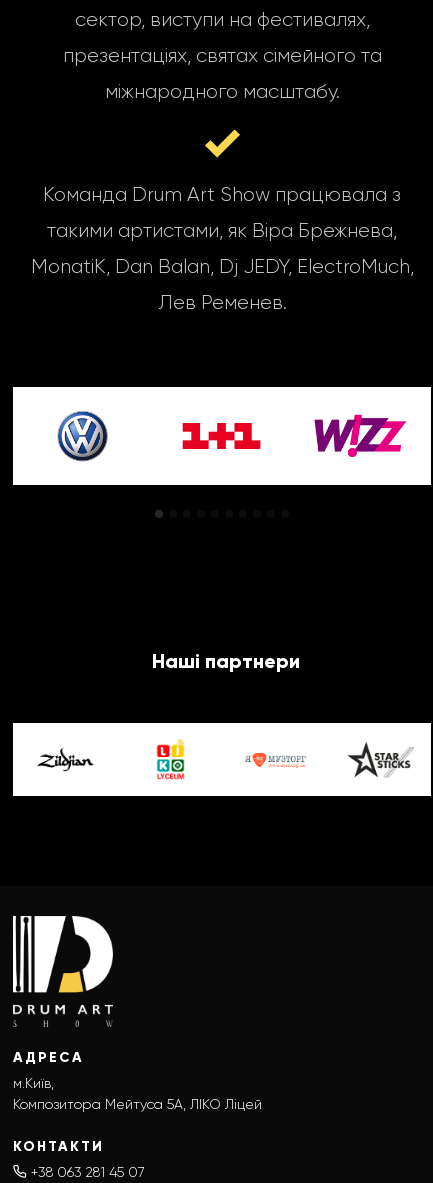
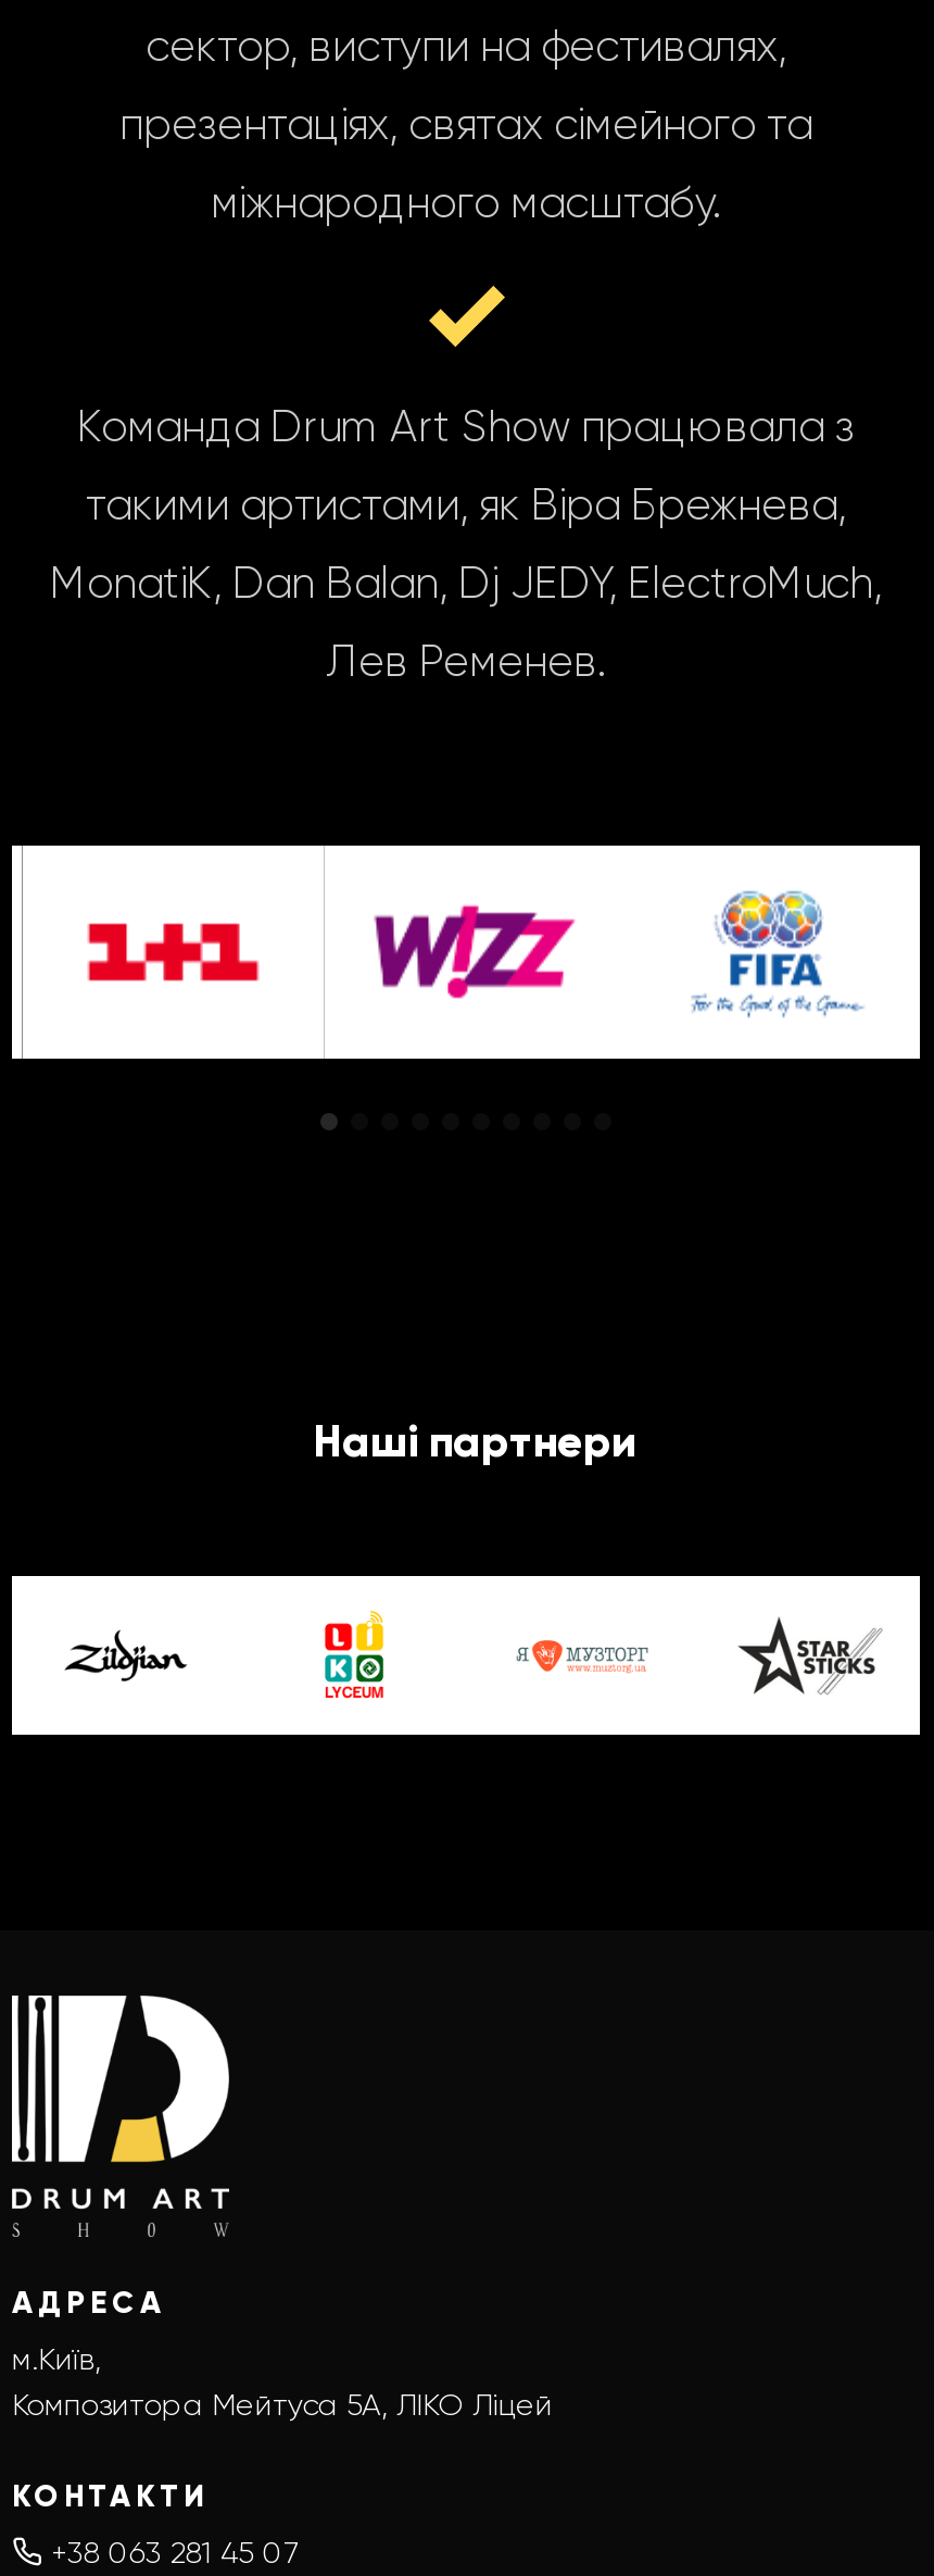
- [image]
+ [image]

- [image]
+ [image]

- [image]
+ [image]
